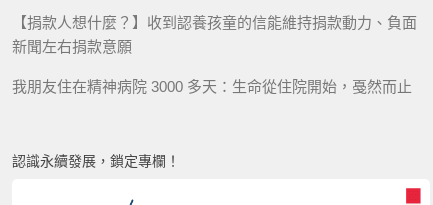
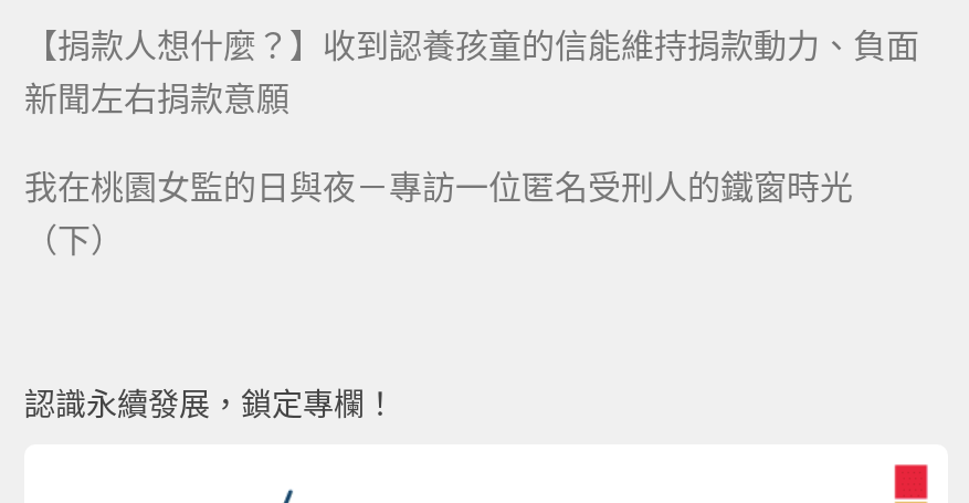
- 我朋友住在精神病院 3000 多天：生命從住院開始，戞然而止
+ 我在桃園女監的日與夜－專訪一位匿名受刑人的鐵窗時光
+ （下）
